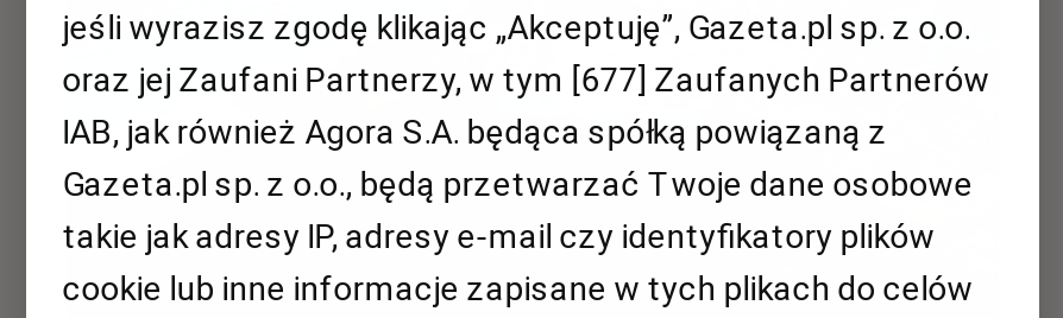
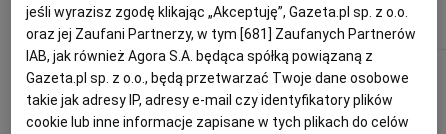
- oraz jej Zaufani Partnerzy, w tym [677] Zaufanych Partnerów
+ oraz jej Zaufani Partnerzy, w tym [681] Zaufanych Partnerów
